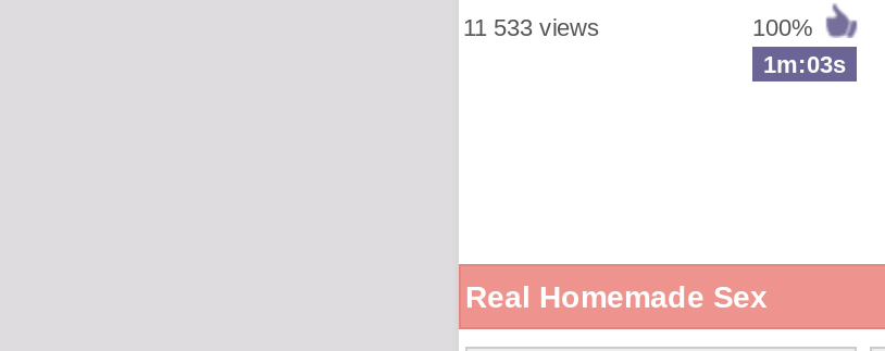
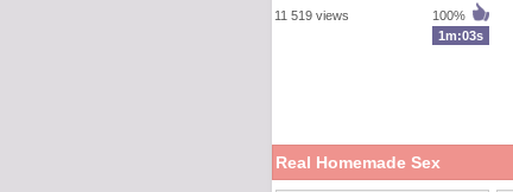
- 11 533 views
+ 11 519 views
